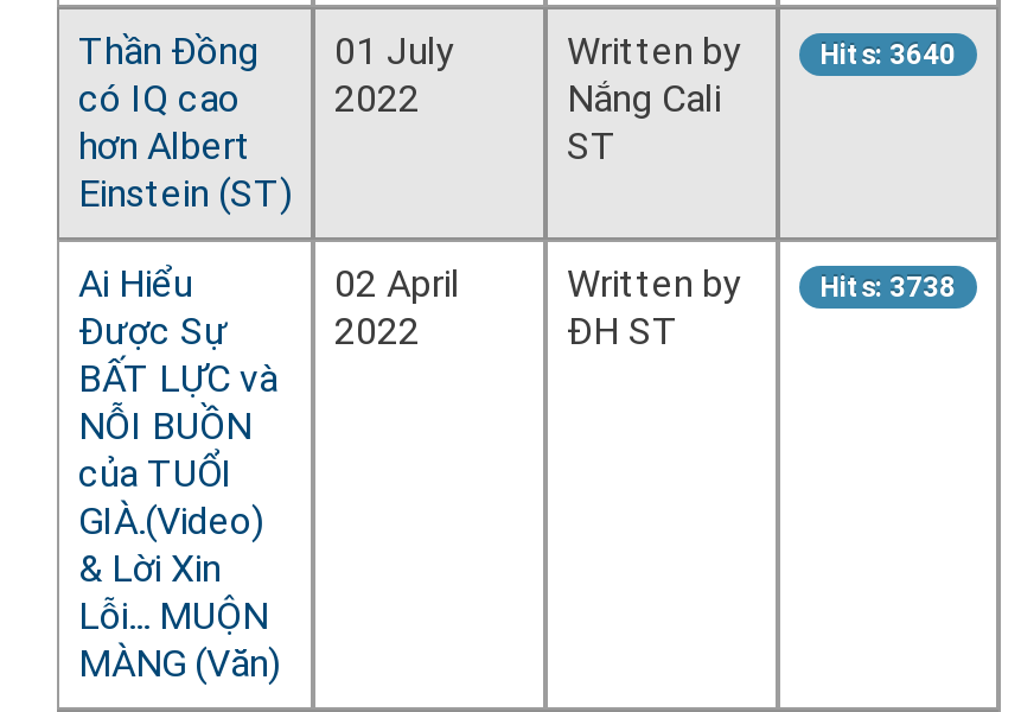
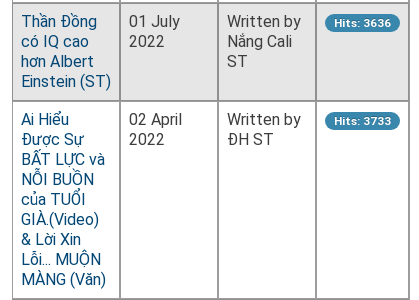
- Hits: 3640
+ Hits: 3636

- Hits: 3738
+ Hits: 3733
